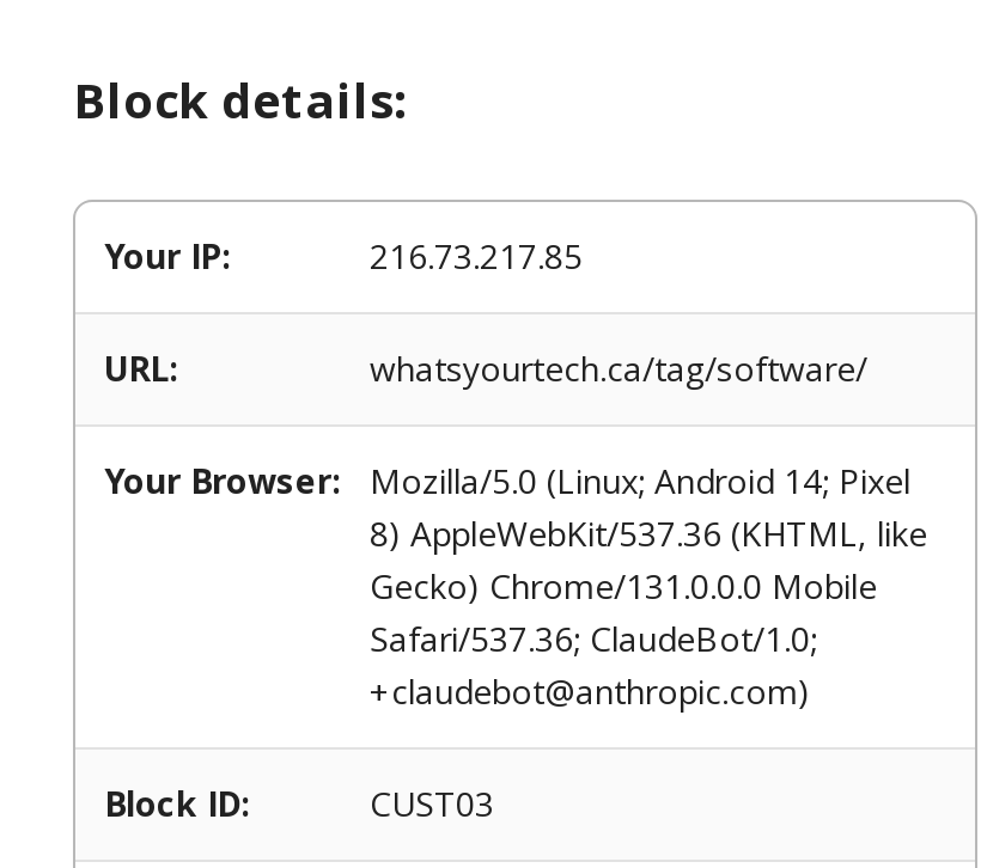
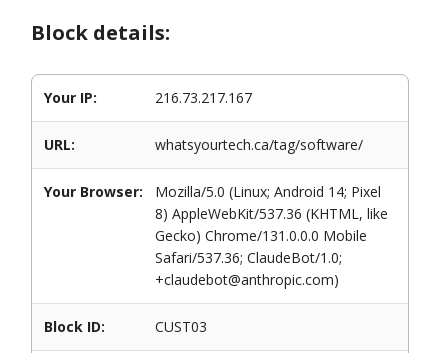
- 216.73.217.85
+ 216.73.217.167
